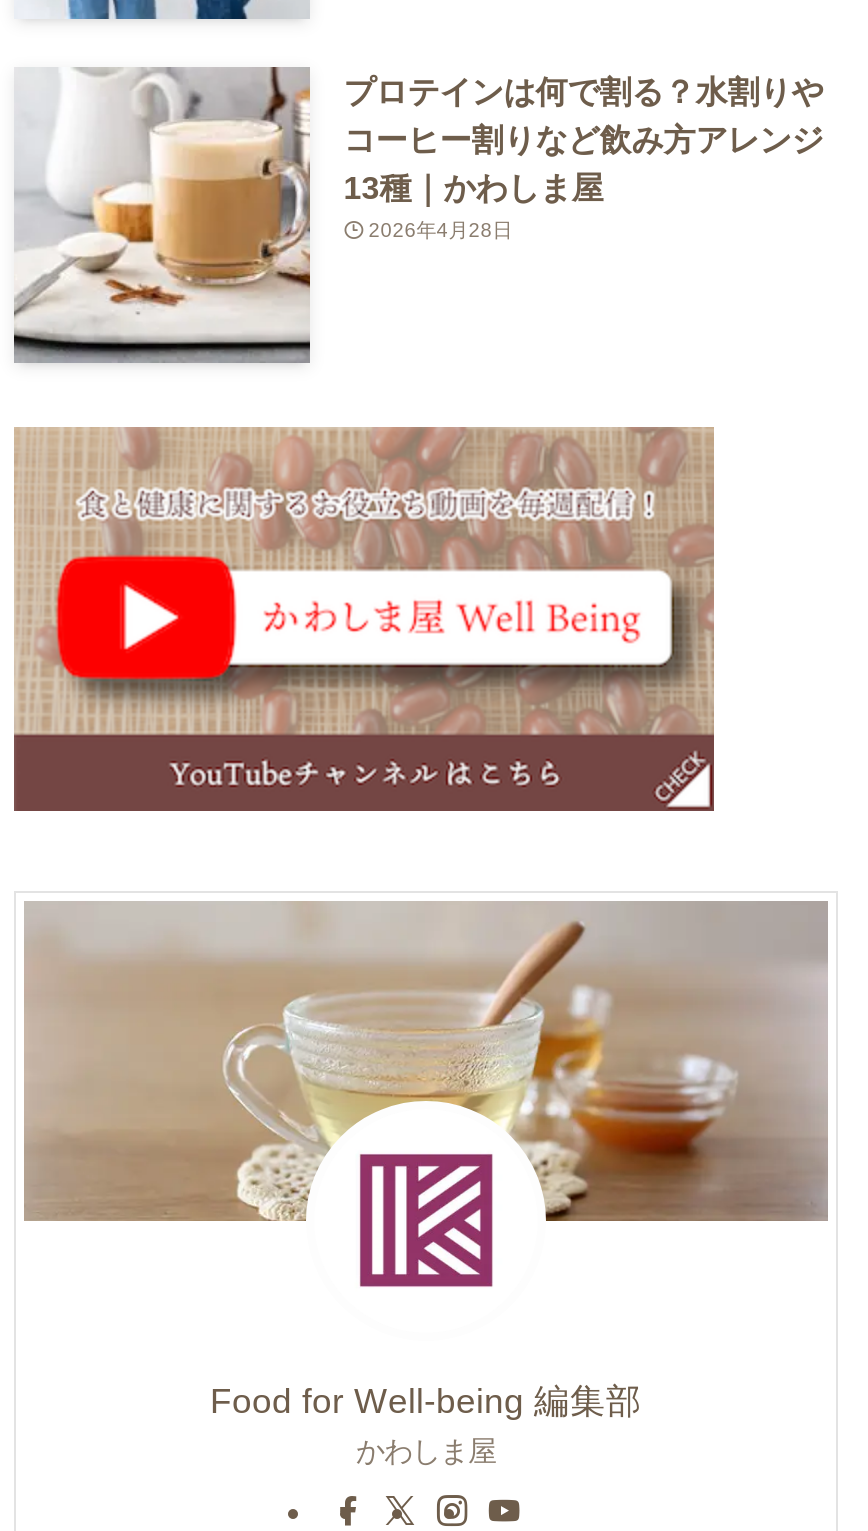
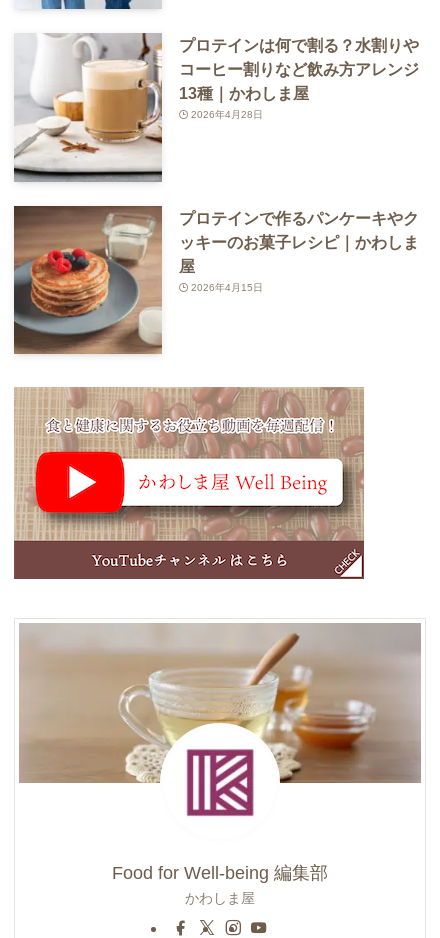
+ [image]
+ プロテインで作るパンケーキやク
+ ッキーのお菓子レシピ｜かわしま
+ 屋
+ 2026年4月15日
